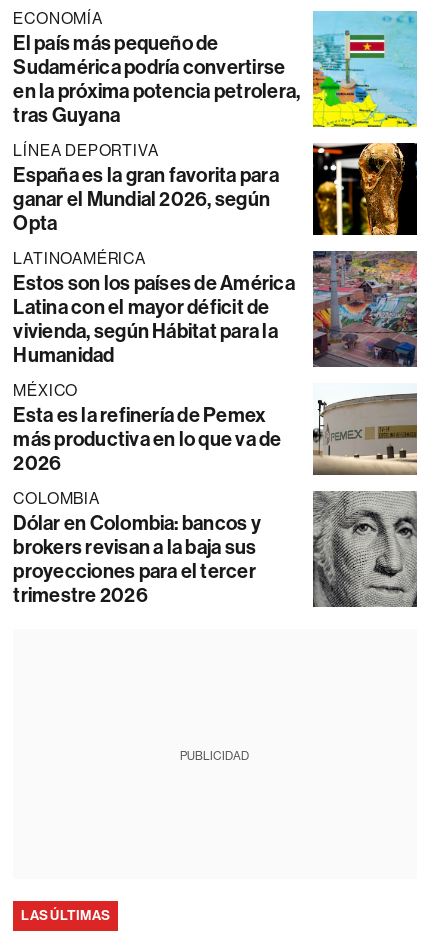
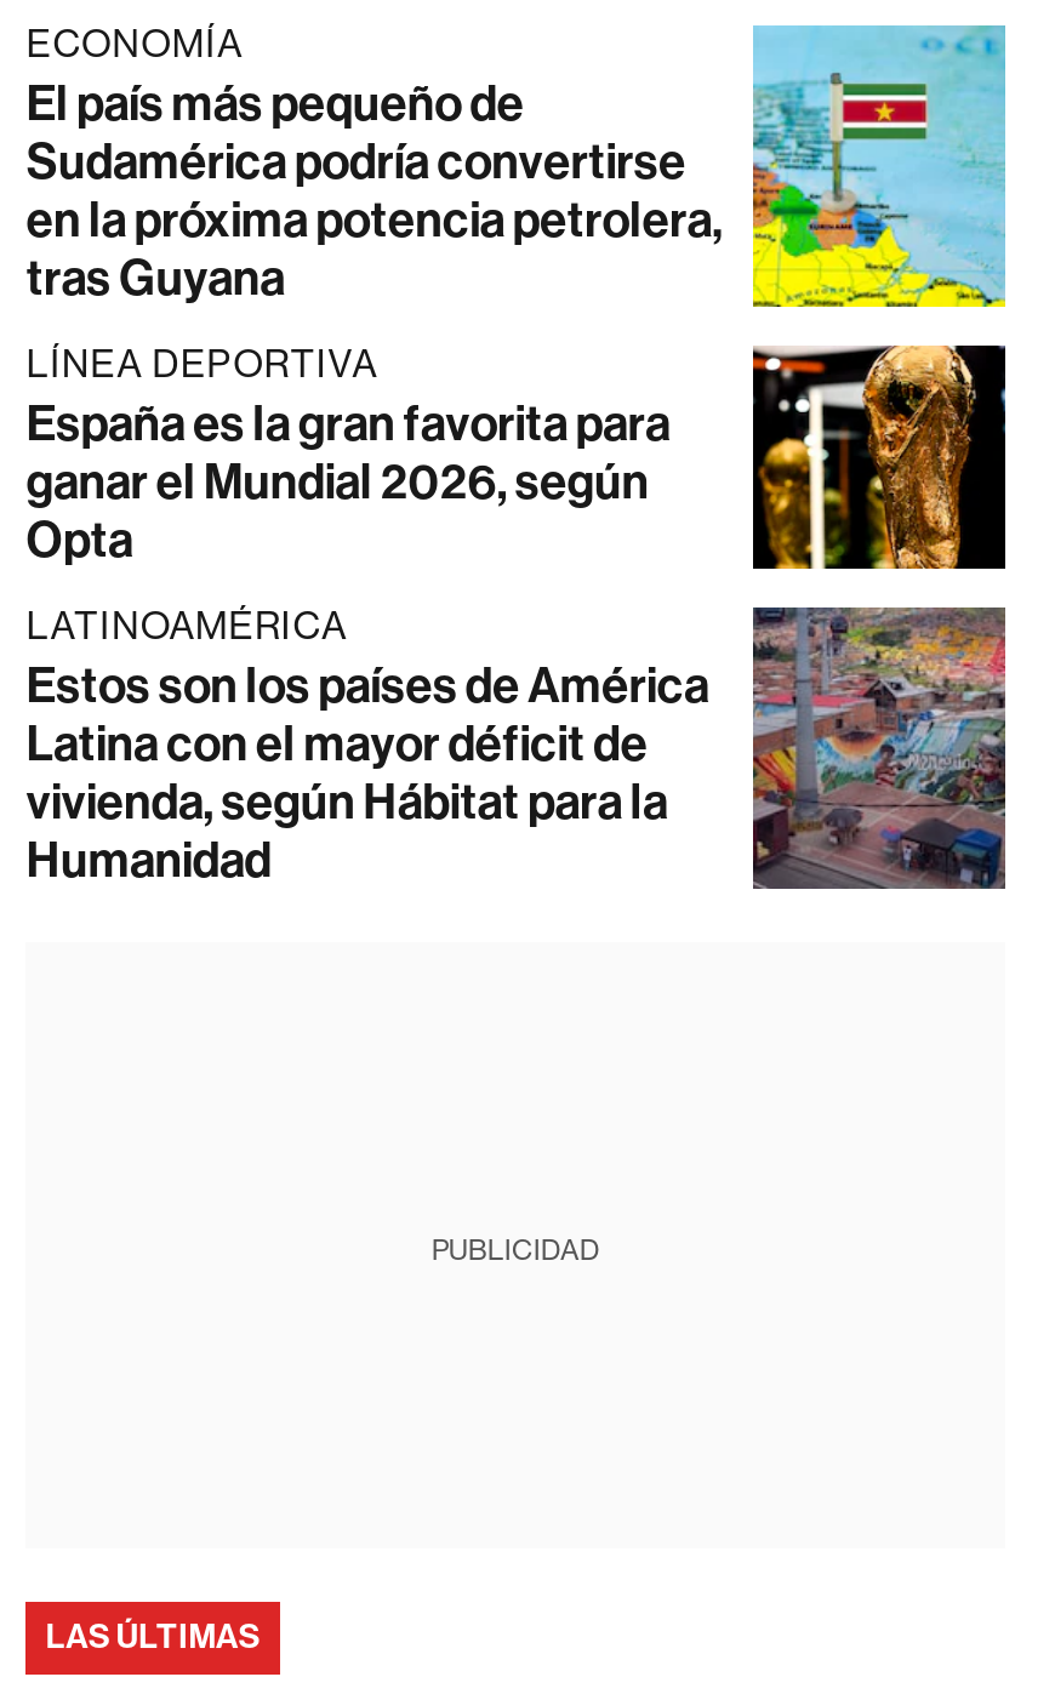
- [image]
- MÉXICO
- Esta es la refinería de Pemex
- más productiva en lo que va de
- 2026
- COLOMBIA
- Dólar en Colombia: bancos y
- brokers revisan a la baja sus
- proyecciones para el tercer
- trimestre 2026

- [image]
